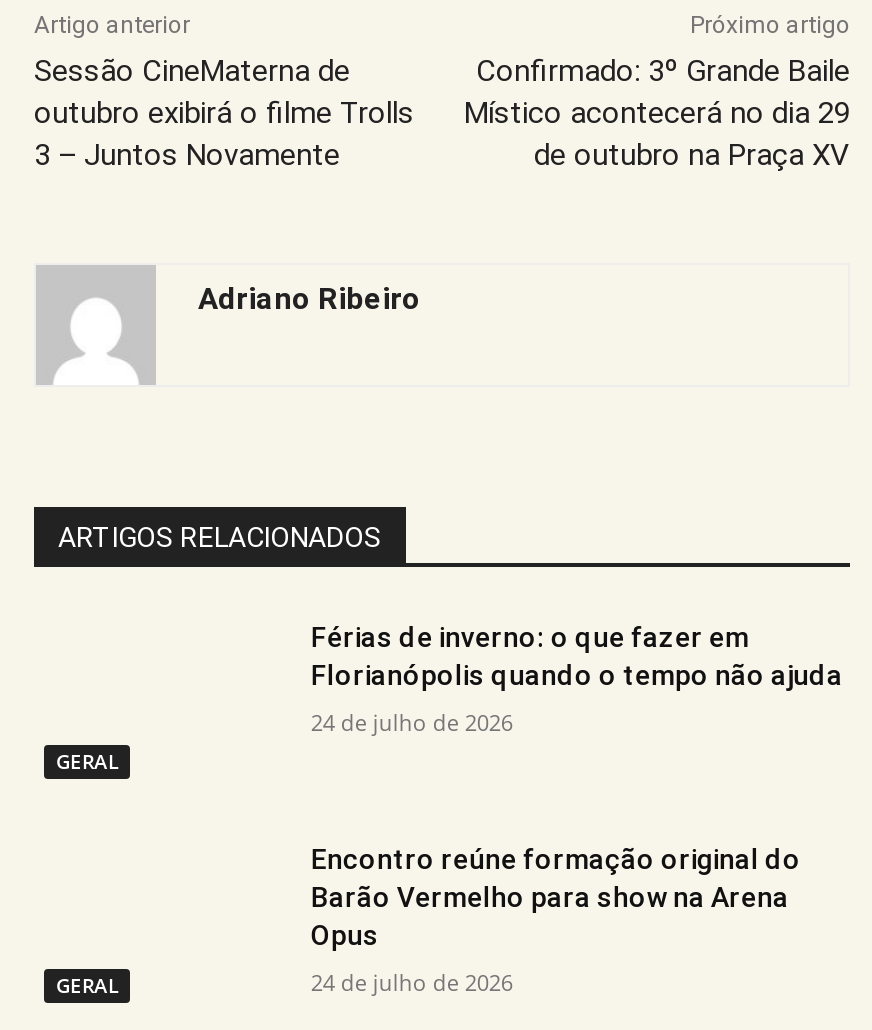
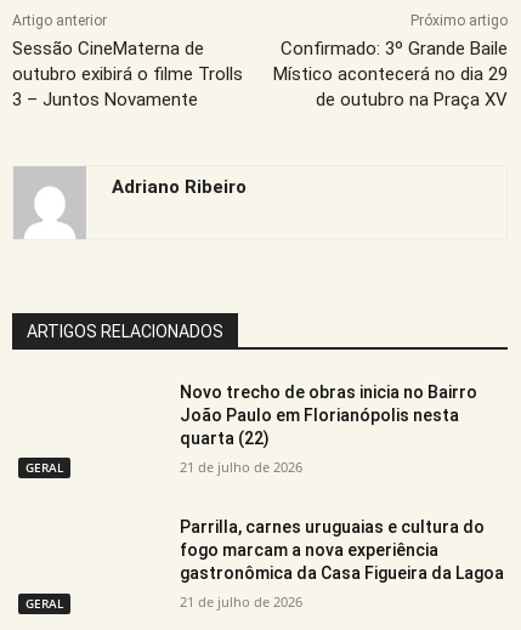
- Férias de inverno: o que fazer em
- Florianópolis quando o tempo não ajuda
+ Novo trecho de obras inicia no Bairro
+ João Paulo em Florianópolis nesta
+ quarta (22)

- 24 de julho de 2026
+ 21 de julho de 2026

- Encontro reúne formação original do
- Barão Vermelho para show na Arena
- Opus
+ Parrilla, carnes uruguaias e cultura do
+ fogo marcam a nova experiência
+ gastronômica da Casa Figueira da Lagoa

- 24 de julho de 2026
+ 21 de julho de 2026
